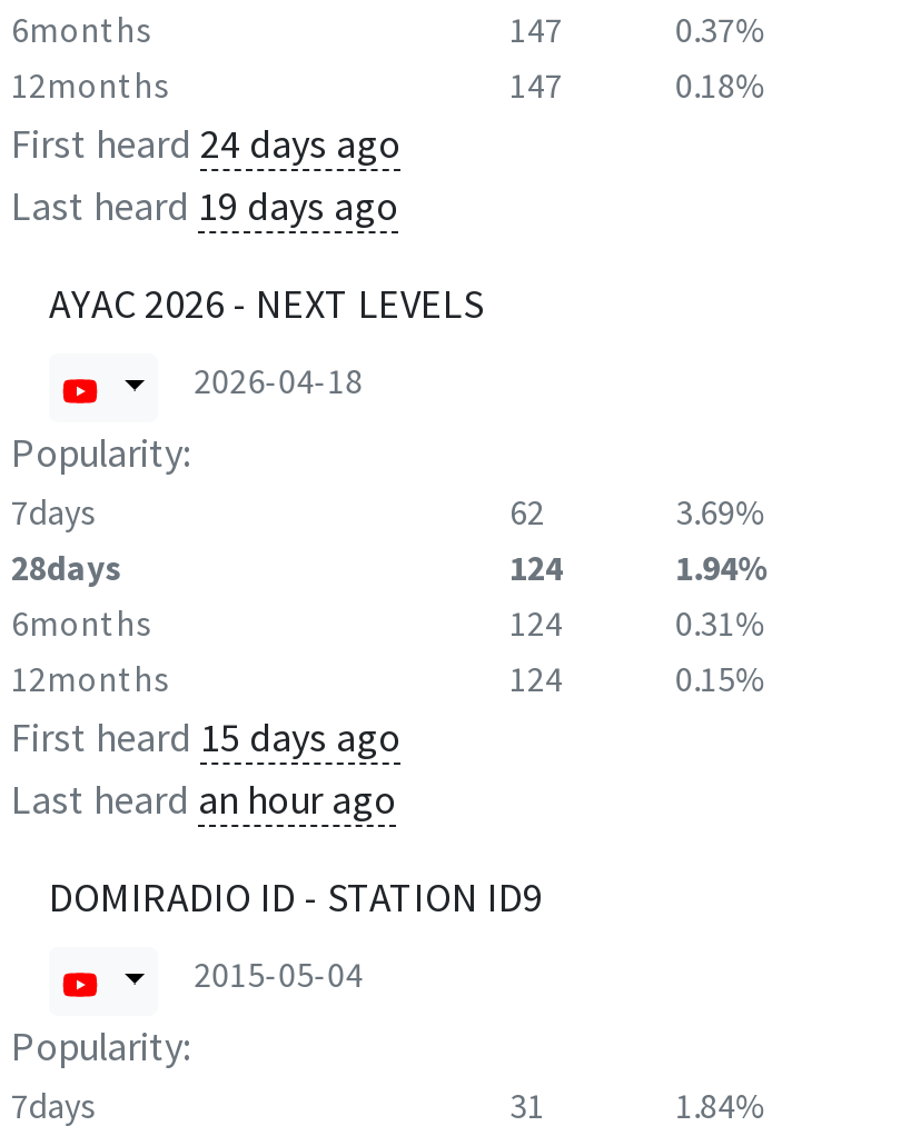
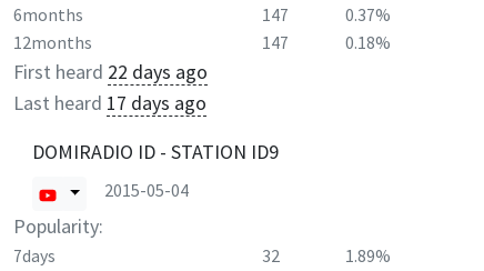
- First heard 24 days ago
- Last heard 19 days ago
- AYAC 2026 - NEXT LEVELS
- 2026-04-18
- Popularity:
- 7days
- 62
- 3.69%
- 28days
- 124
- 1.94%
- 6months
- 124
- 0.31%
- 12months
- 124
- 0.15%
- First heard 15 days ago
- Last heard an hour ago
+ First heard 22 days ago
+ Last heard 17 days ago

- 31
+ 32

- 1.84%
+ 1.89%
